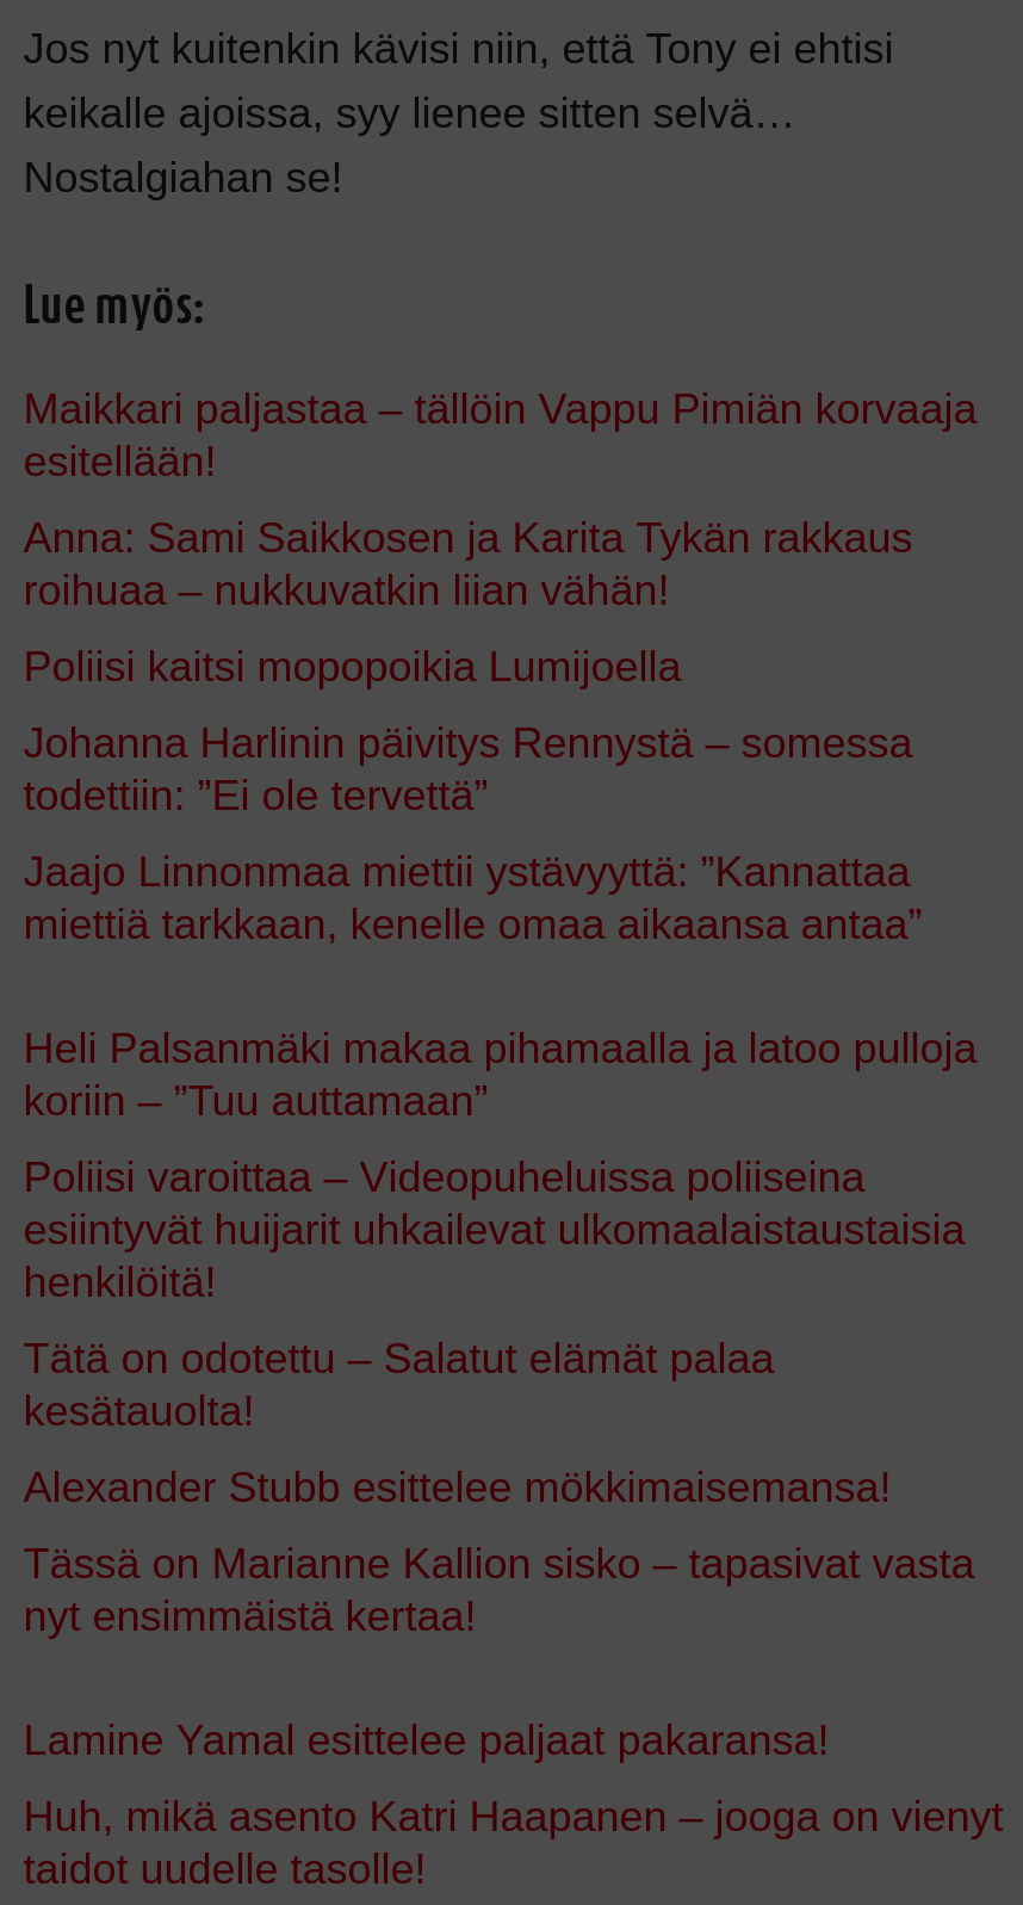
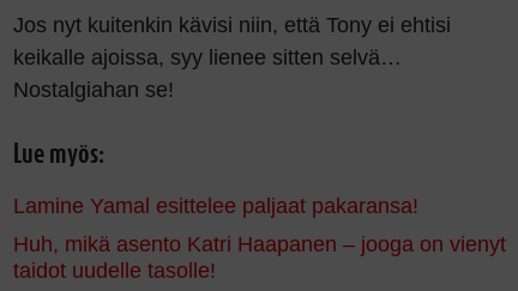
- Maikkari paljastaa – tällöin Vappu Pimiän korvaaja
- esitellään!
- Anna: Sami Saikkosen ja Karita Tykän rakkaus
- roihuaa – nukkuvatkin liian vähän!
- Poliisi kaitsi mopopoikia Lumijoella
- Johanna Harlinin päivitys Rennystä – somessa
- todettiin: ”Ei ole tervettä”
- Jaajo Linnonmaa miettii ystävyyttä: ”Kannattaa
- miettiä tarkkaan, kenelle omaa aikaansa antaa”
- Heli Palsanmäki makaa pihamaalla ja latoo pulloja
- koriin – ”Tuu auttamaan”
- Poliisi varoittaa – Videopuheluissa poliiseina
- esiintyvät huijarit uhkailevat ulkomaalaistaustaisia
- henkilöitä!
- Tätä on odotettu – Salatut elämät palaa
- kesätauolta!
- Alexander Stubb esittelee mökkimaisemansa!
- Tässä on Marianne Kallion sisko – tapasivat vasta
- nyt ensimmäistä kertaa!
